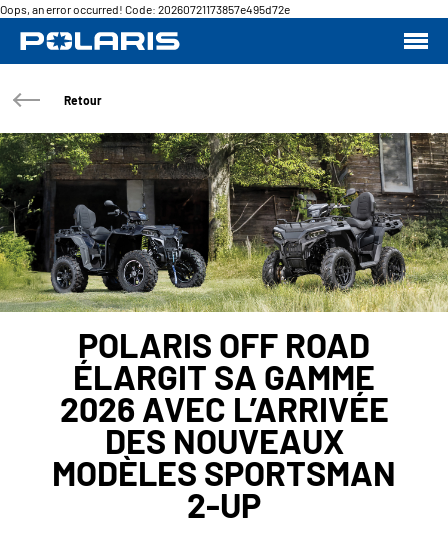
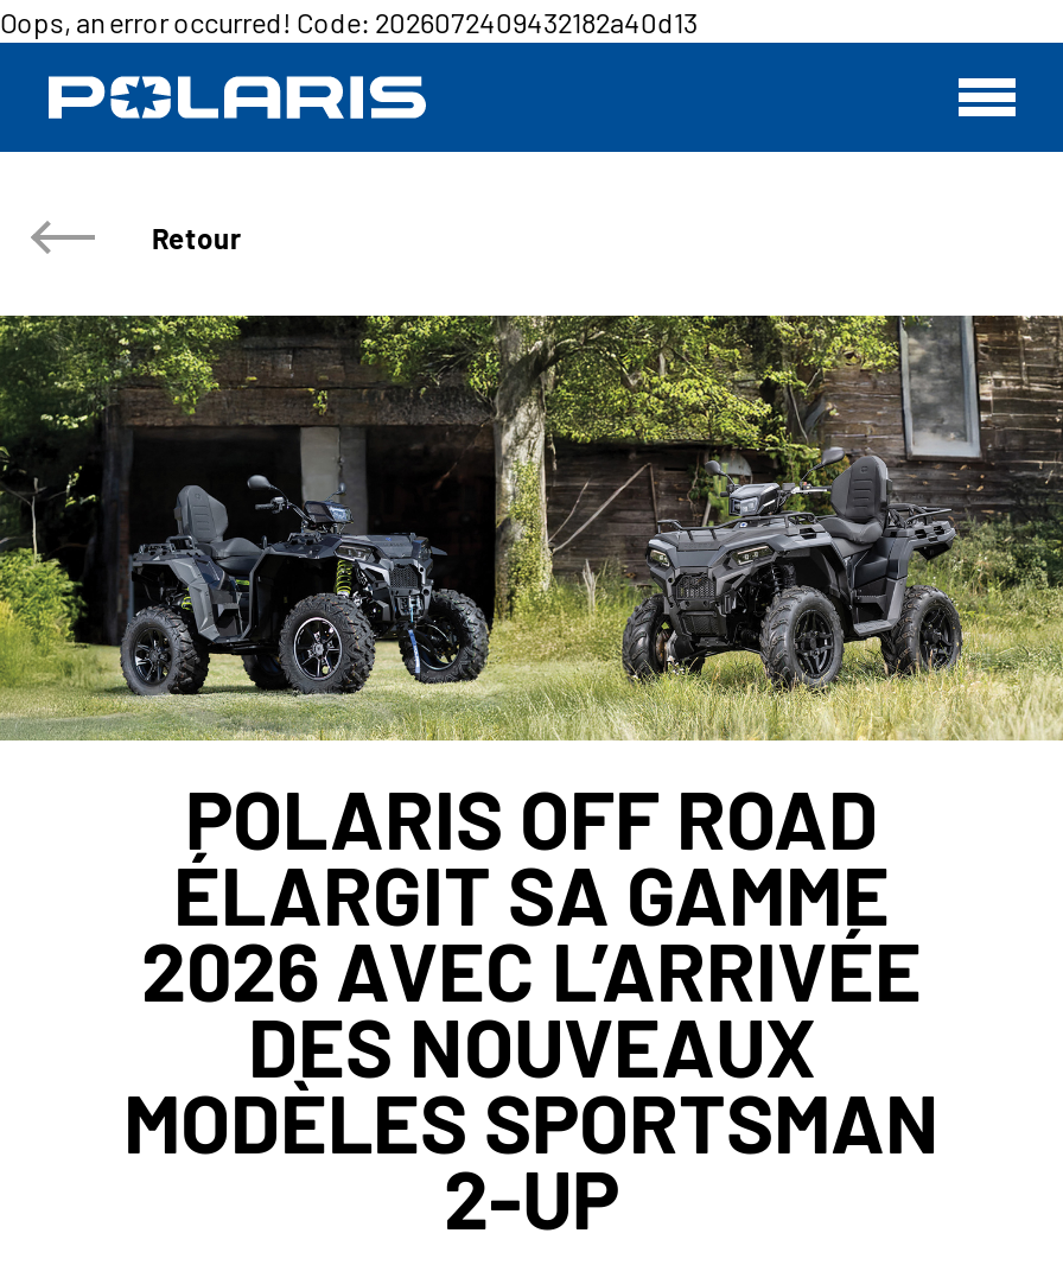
- Oops, an error occurred! Code: 20260721173857e495d72e
+ Oops, an error occurred! Code: 2026072409432182a40d13
